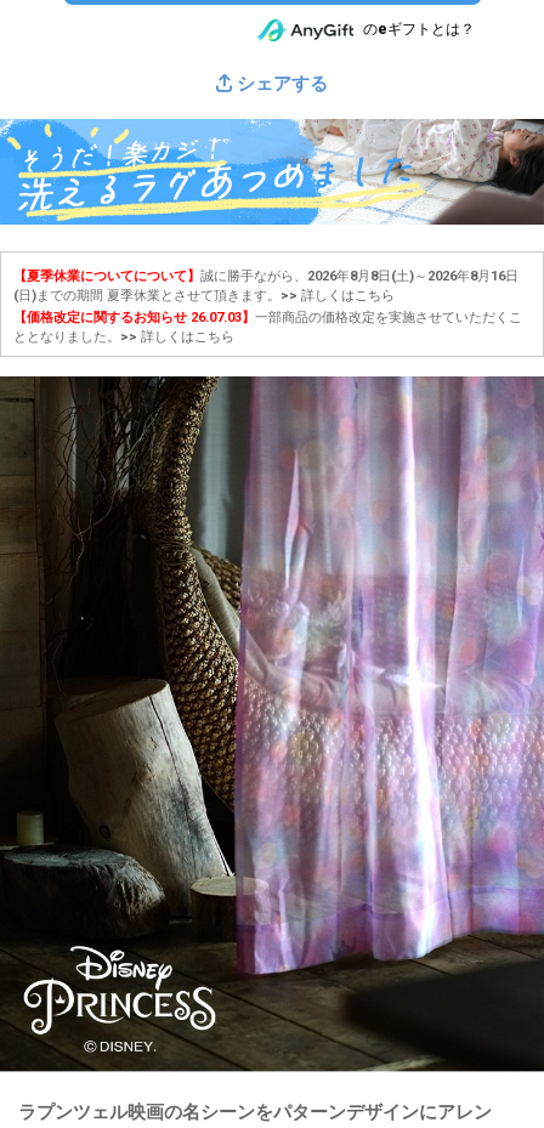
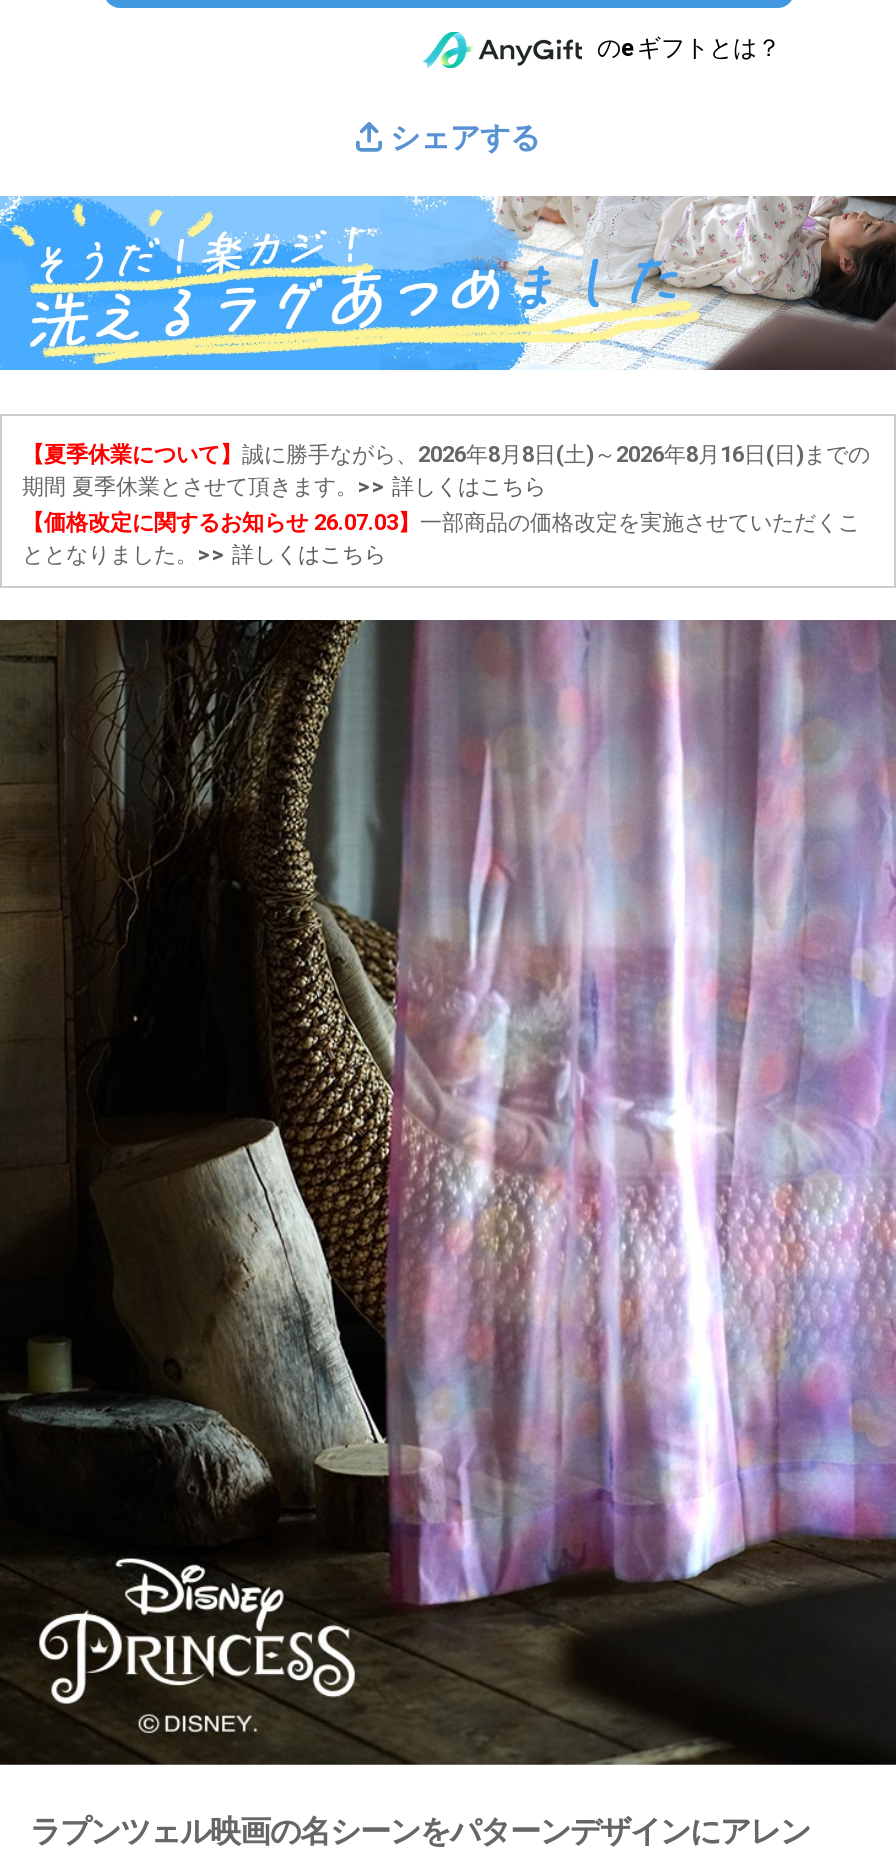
- 【夏季休業についてについて】誠に勝手ながら、2026年8月8日(土)～2026年8月16日
- (日)までの期間 夏季休業とさせて頂きます。>> 詳しくはこちら
+ 【夏季休業について】誠に勝手ながら、2026年8月8日(土)～2026年8月16日(日)までの
+ 期間 夏季休業とさせて頂きます。>> 詳しくはこちら
